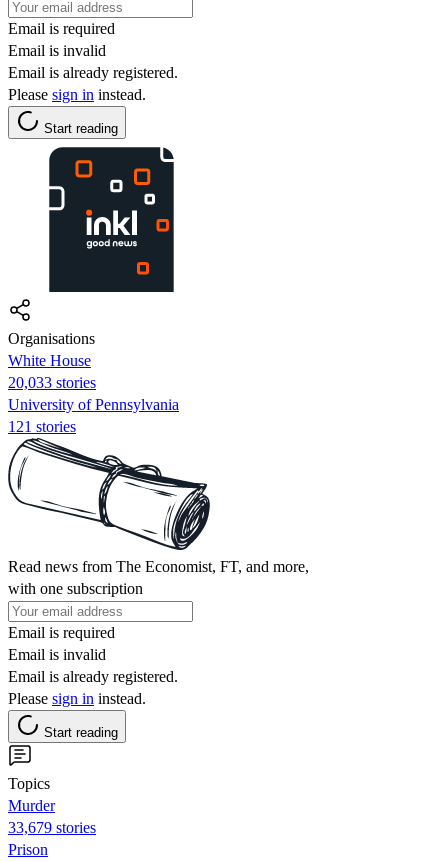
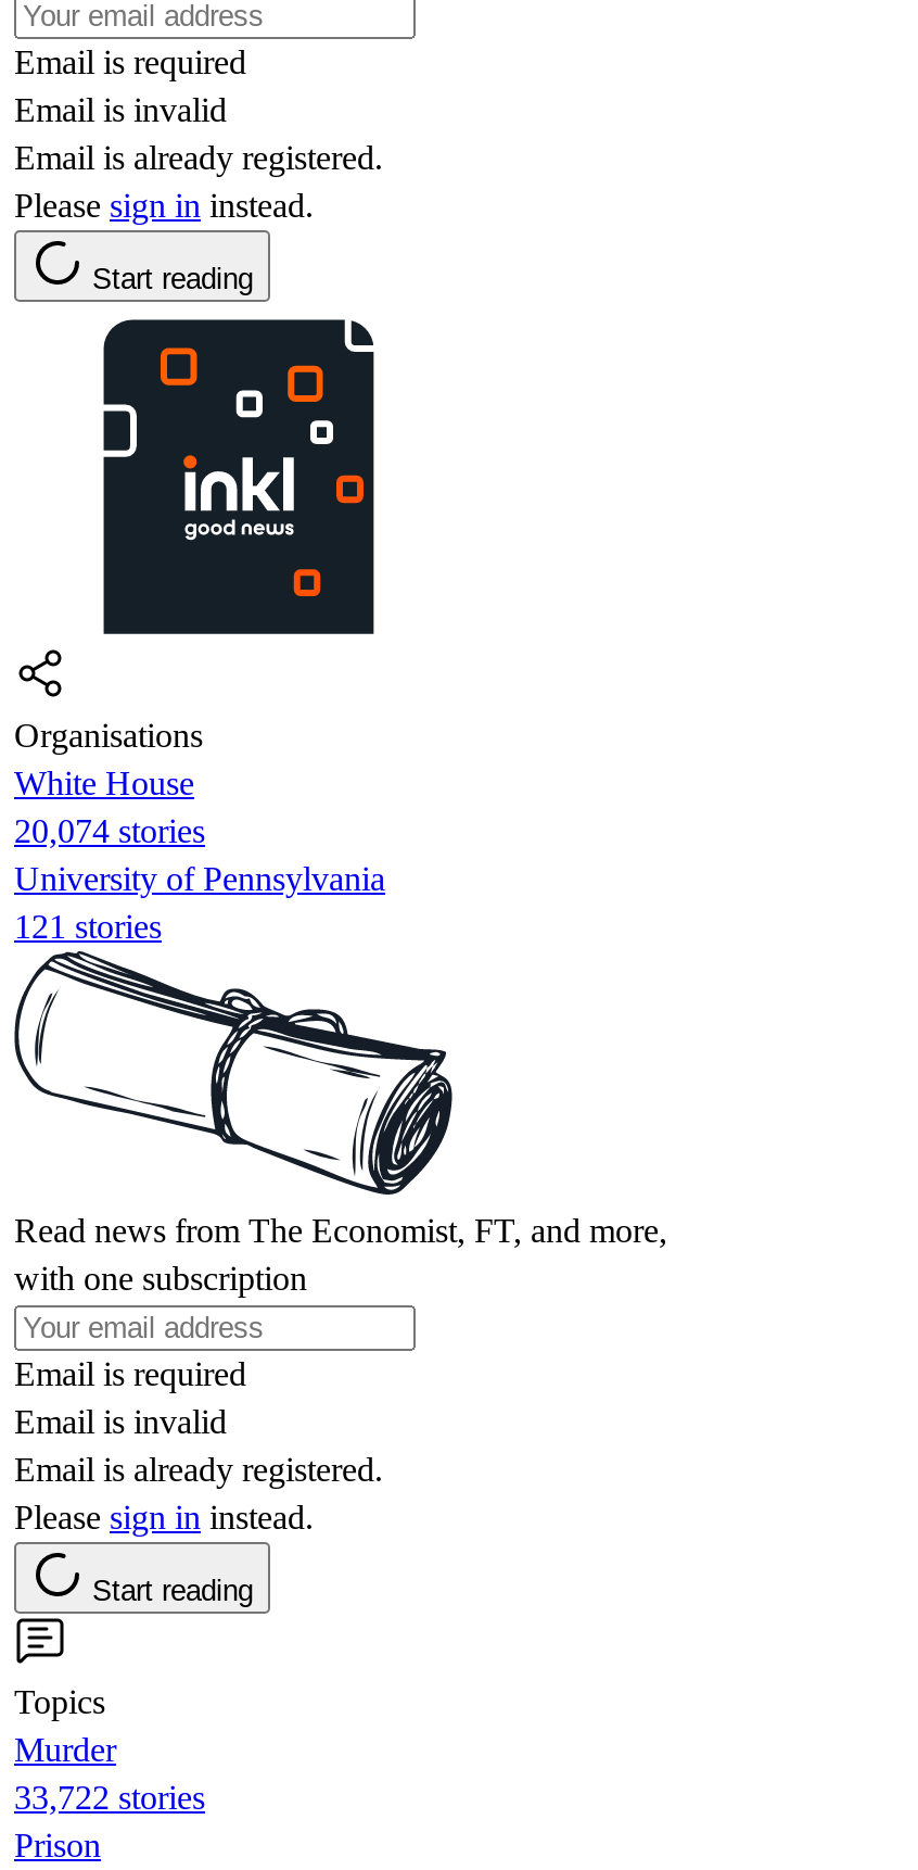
- 20,033 stories
+ 20,074 stories

- 33,679 stories
+ 33,722 stories
